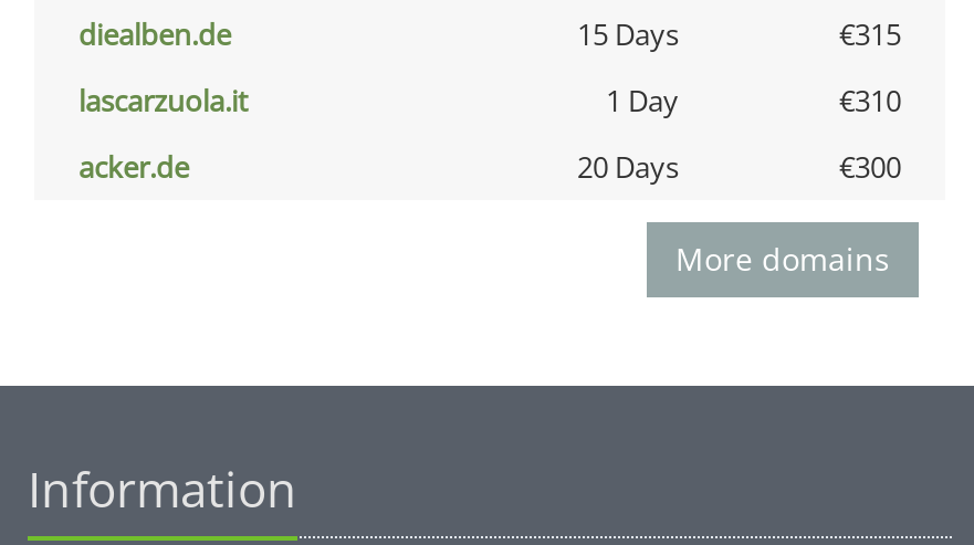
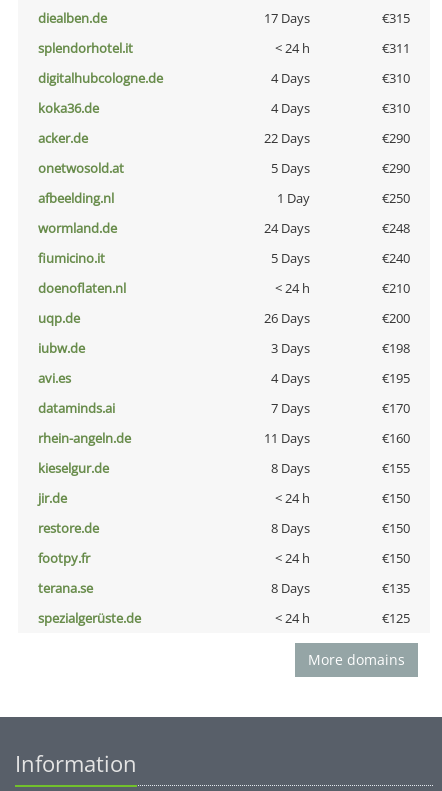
- 15 Days
+ 17 Days

- lascarzuola.it
- 1 Day
+ splendorhotel.it
+ < 24 h
+ €311
+ digitalhubcologne.de
+ 4 Days
+ €310
+ koka36.de
+ 4 Days

- 20 Days
- €300
+ 22 Days
+ €290
+ onetwosold.at
+ 5 Days
+ €290
+ afbeelding.nl
+ 1 Day
+ €250
+ wormland.de
+ 24 Days
+ €248
+ fiumicino.it
+ 5 Days
+ €240
+ doenoflaten.nl
+ < 24 h
+ €210
+ uqp.de
+ 26 Days
+ €200
+ iubw.de
+ 3 Days
+ €198
+ avi.es
+ 4 Days
+ €195
+ dataminds.ai
+ 7 Days
+ €170
+ rhein-angeln.de
+ 11 Days
+ €160
+ kieselgur.de
+ 8 Days
+ €155
+ jir.de
+ < 24 h
+ €150
+ restore.de
+ 8 Days
+ €150
+ footpy.fr
+ < 24 h
+ €150
+ terana.se
+ 8 Days
+ €135
+ spezialgerüste.de
+ < 24 h
+ €125
